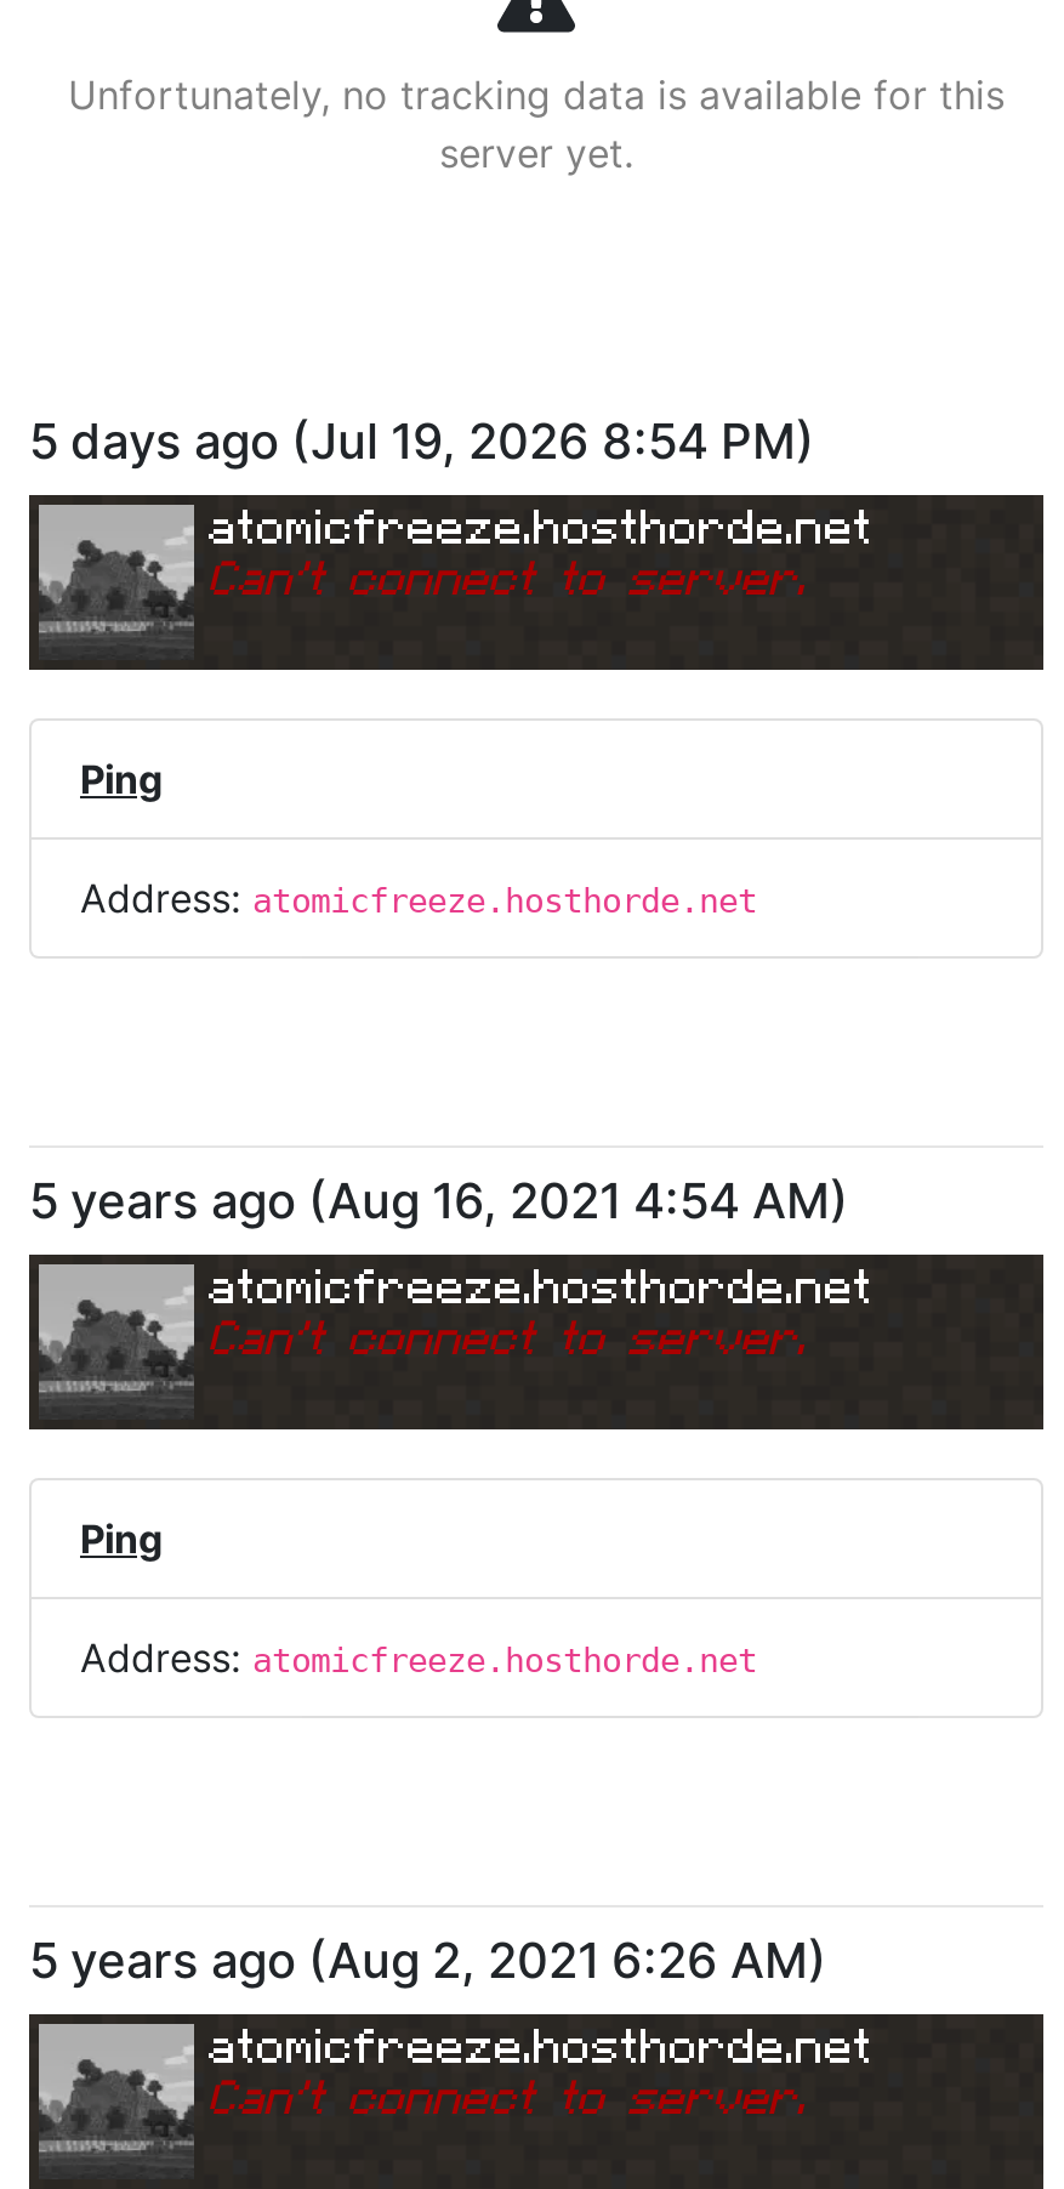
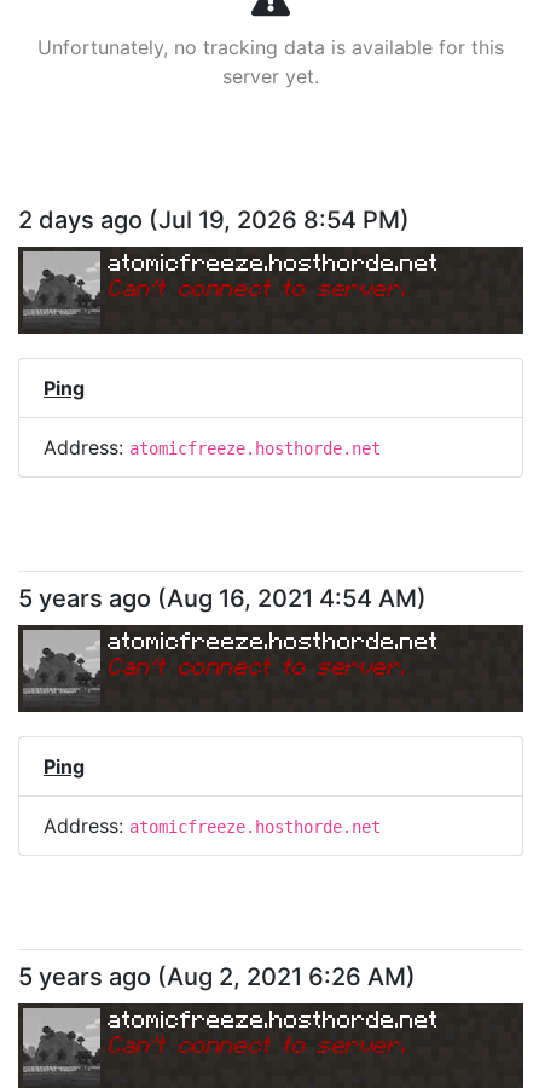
- 5 days ago (Jul 19, 2026 8:54 PM)
+ 2 days ago (Jul 19, 2026 8:54 PM)
